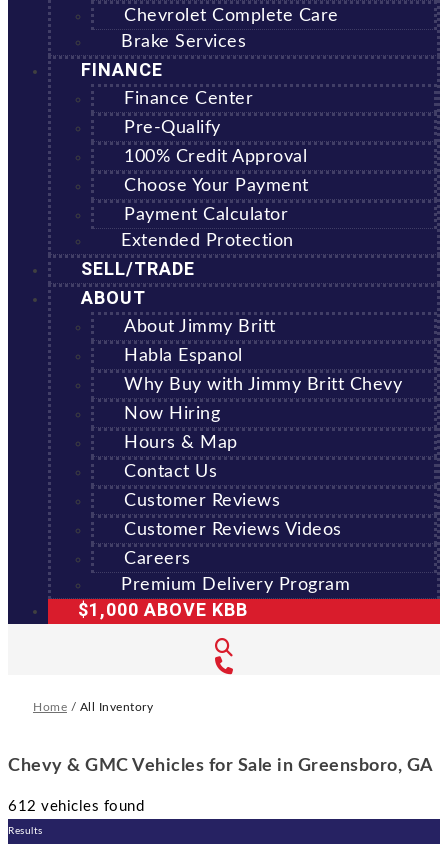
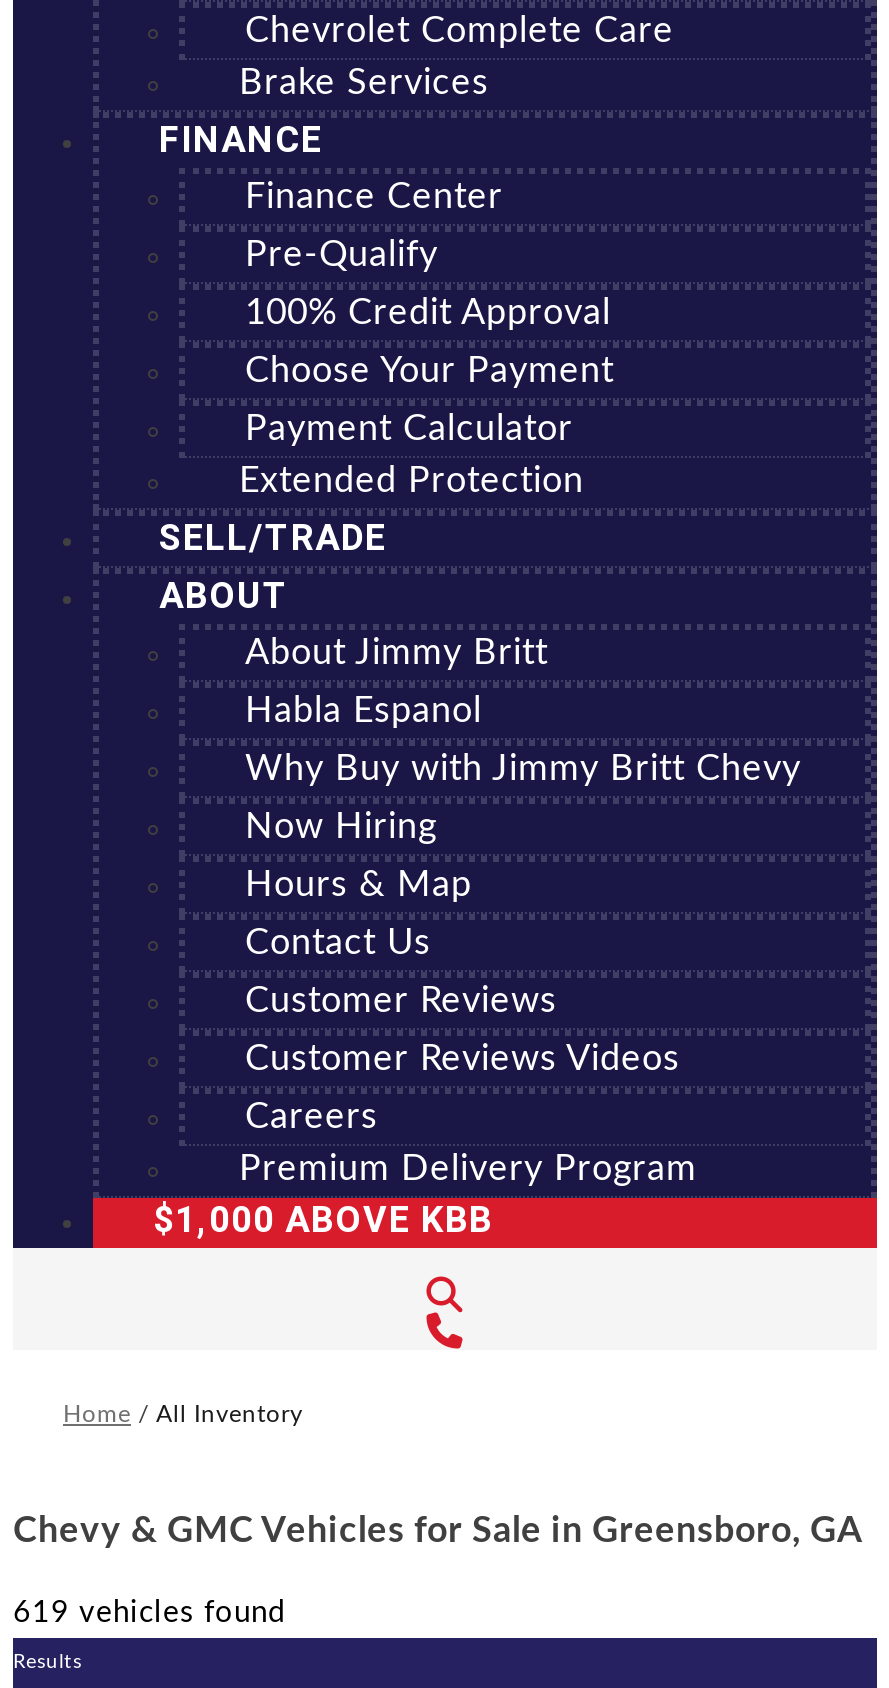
- 612 vehicles found
+ 619 vehicles found
